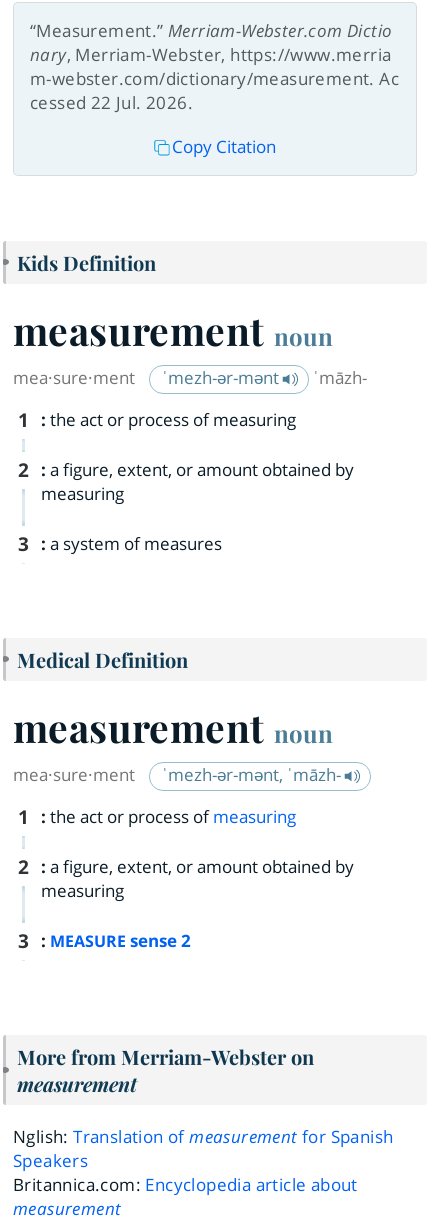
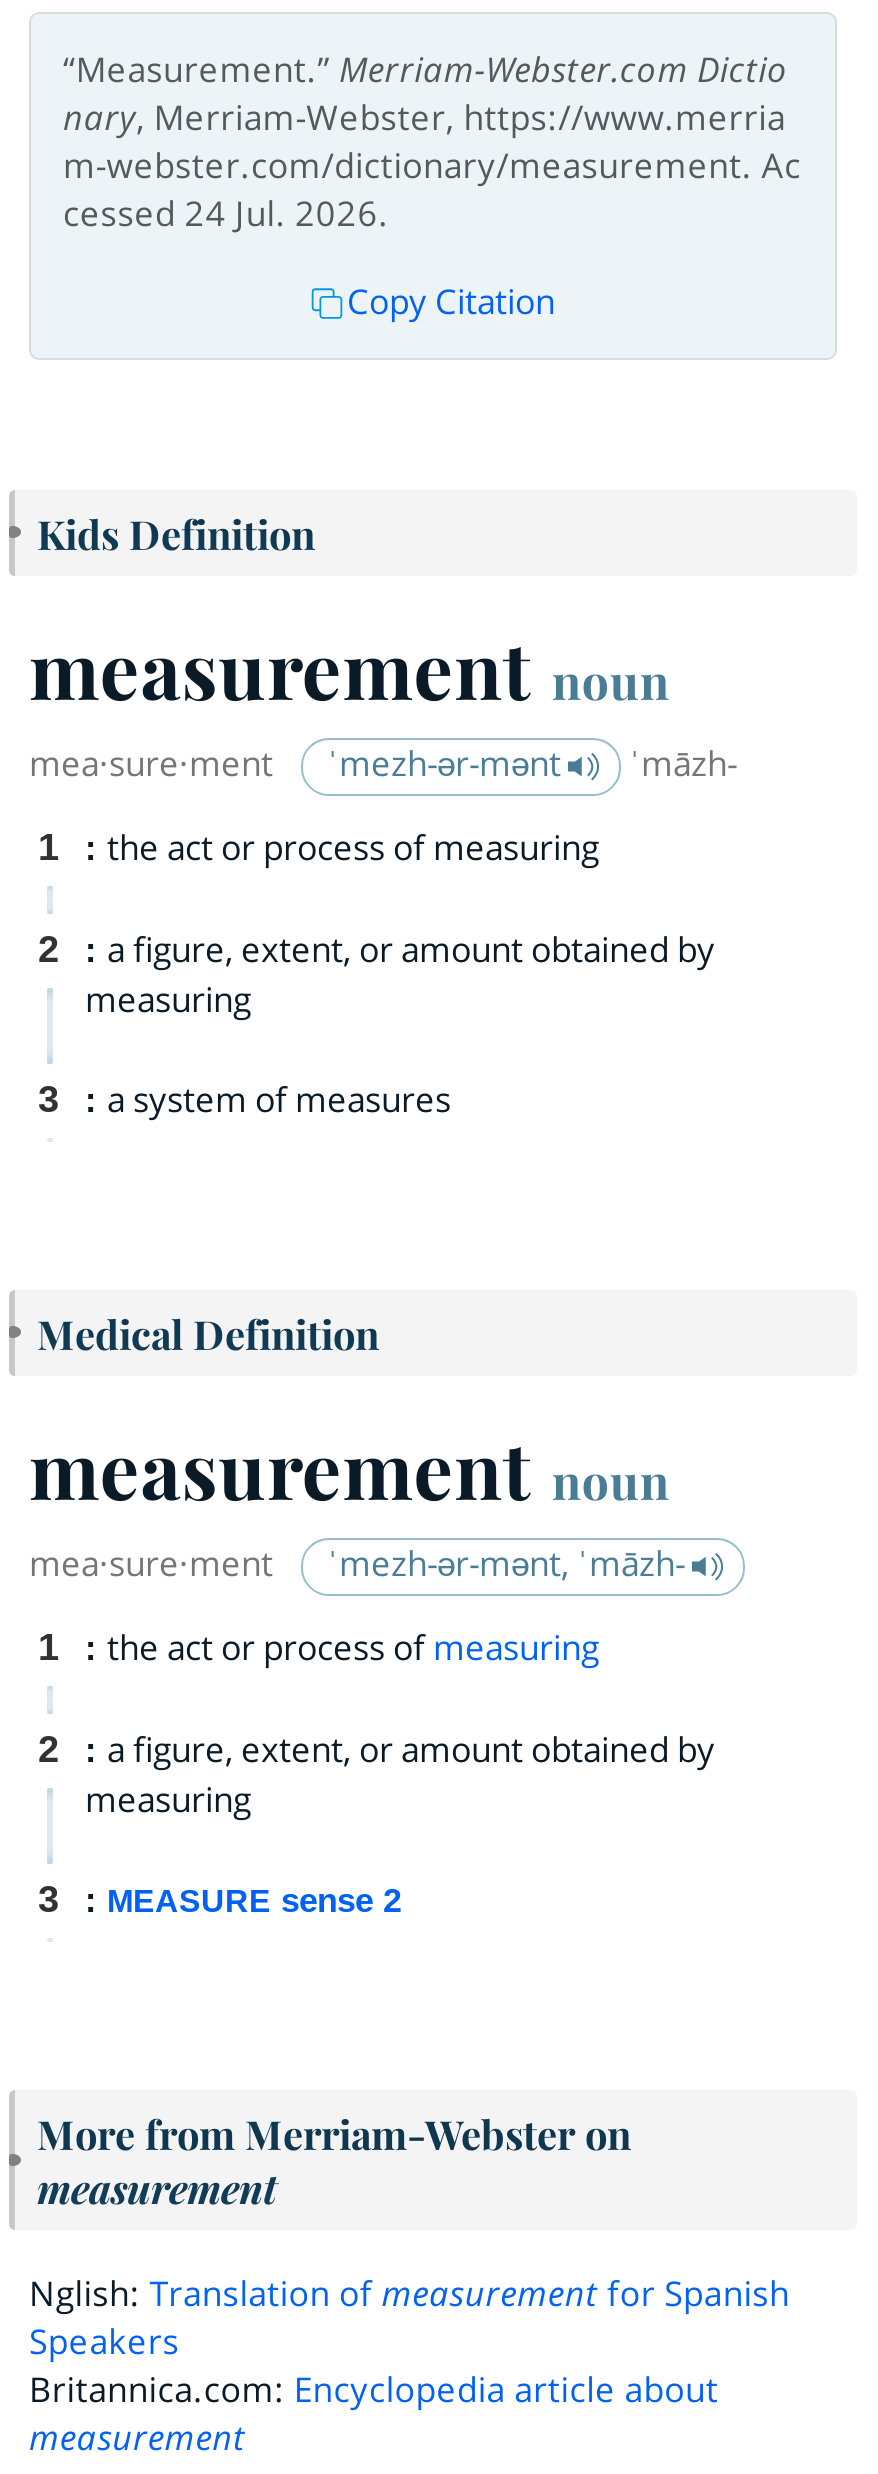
- cessed 22 Jul. 2026.
+ cessed 24 Jul. 2026.
